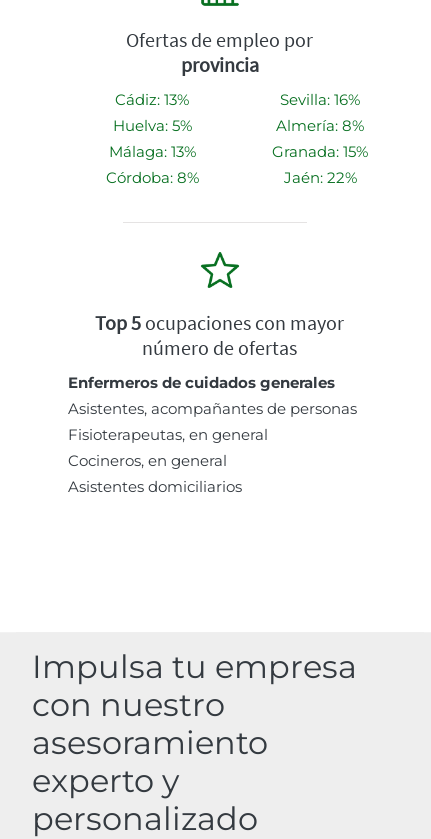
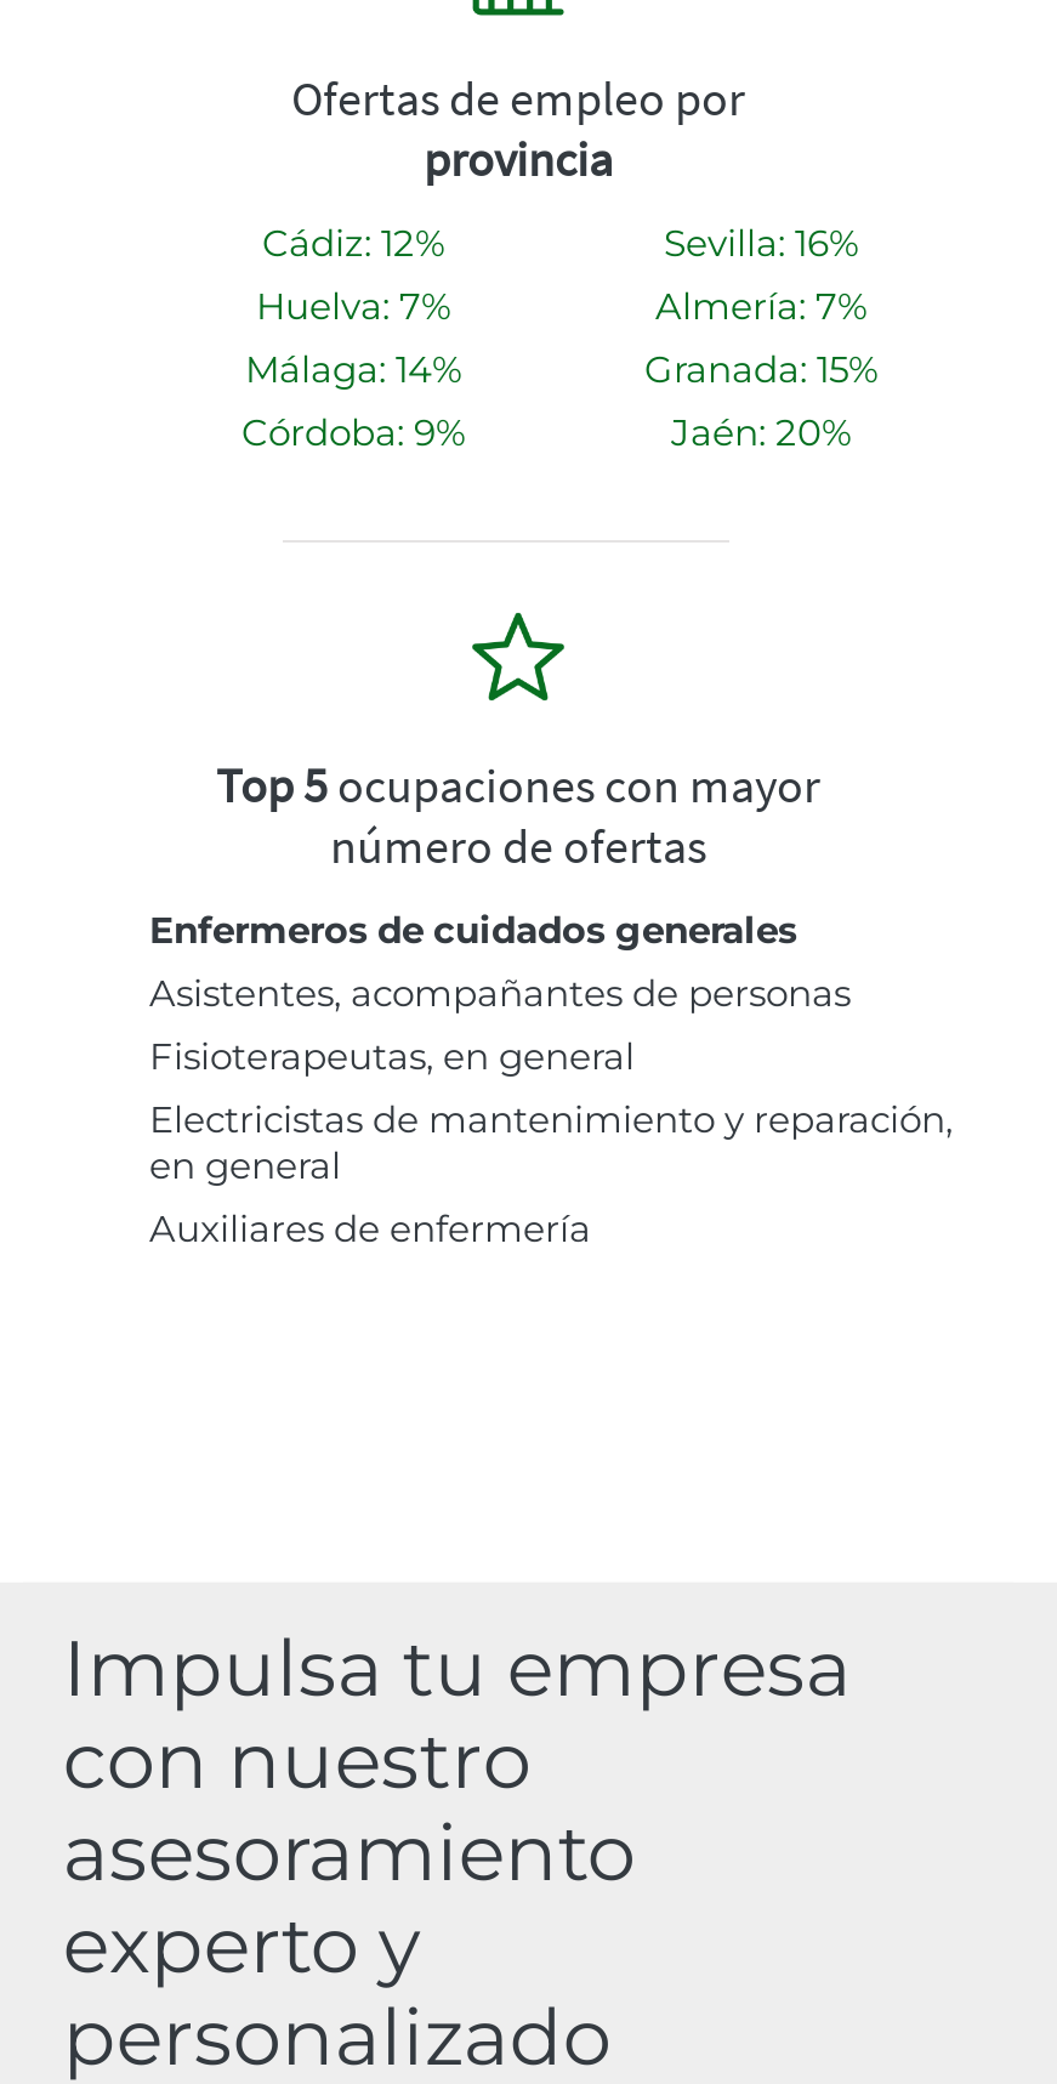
- Cádiz: 13%
+ Cádiz: 12%

- Huelva: 5%
+ Huelva: 7%

- Almería: 8%
+ Almería: 7%

- Málaga: 13%
+ Málaga: 14%

- Córdoba: 8%
+ Córdoba: 9%

- Jaén: 22%
+ Jaén: 20%

- Cocineros, en general
- Asistentes domiciliarios
+ Electricistas de mantenimiento y reparación,
+ en general
+ Auxiliares de enfermería
